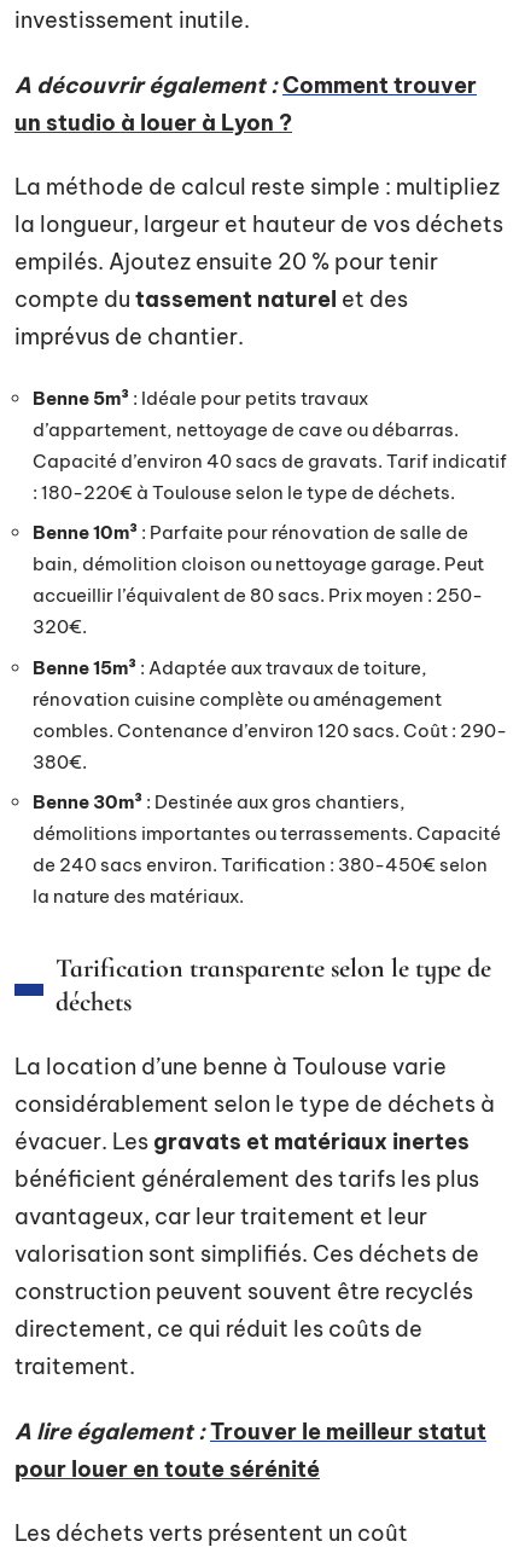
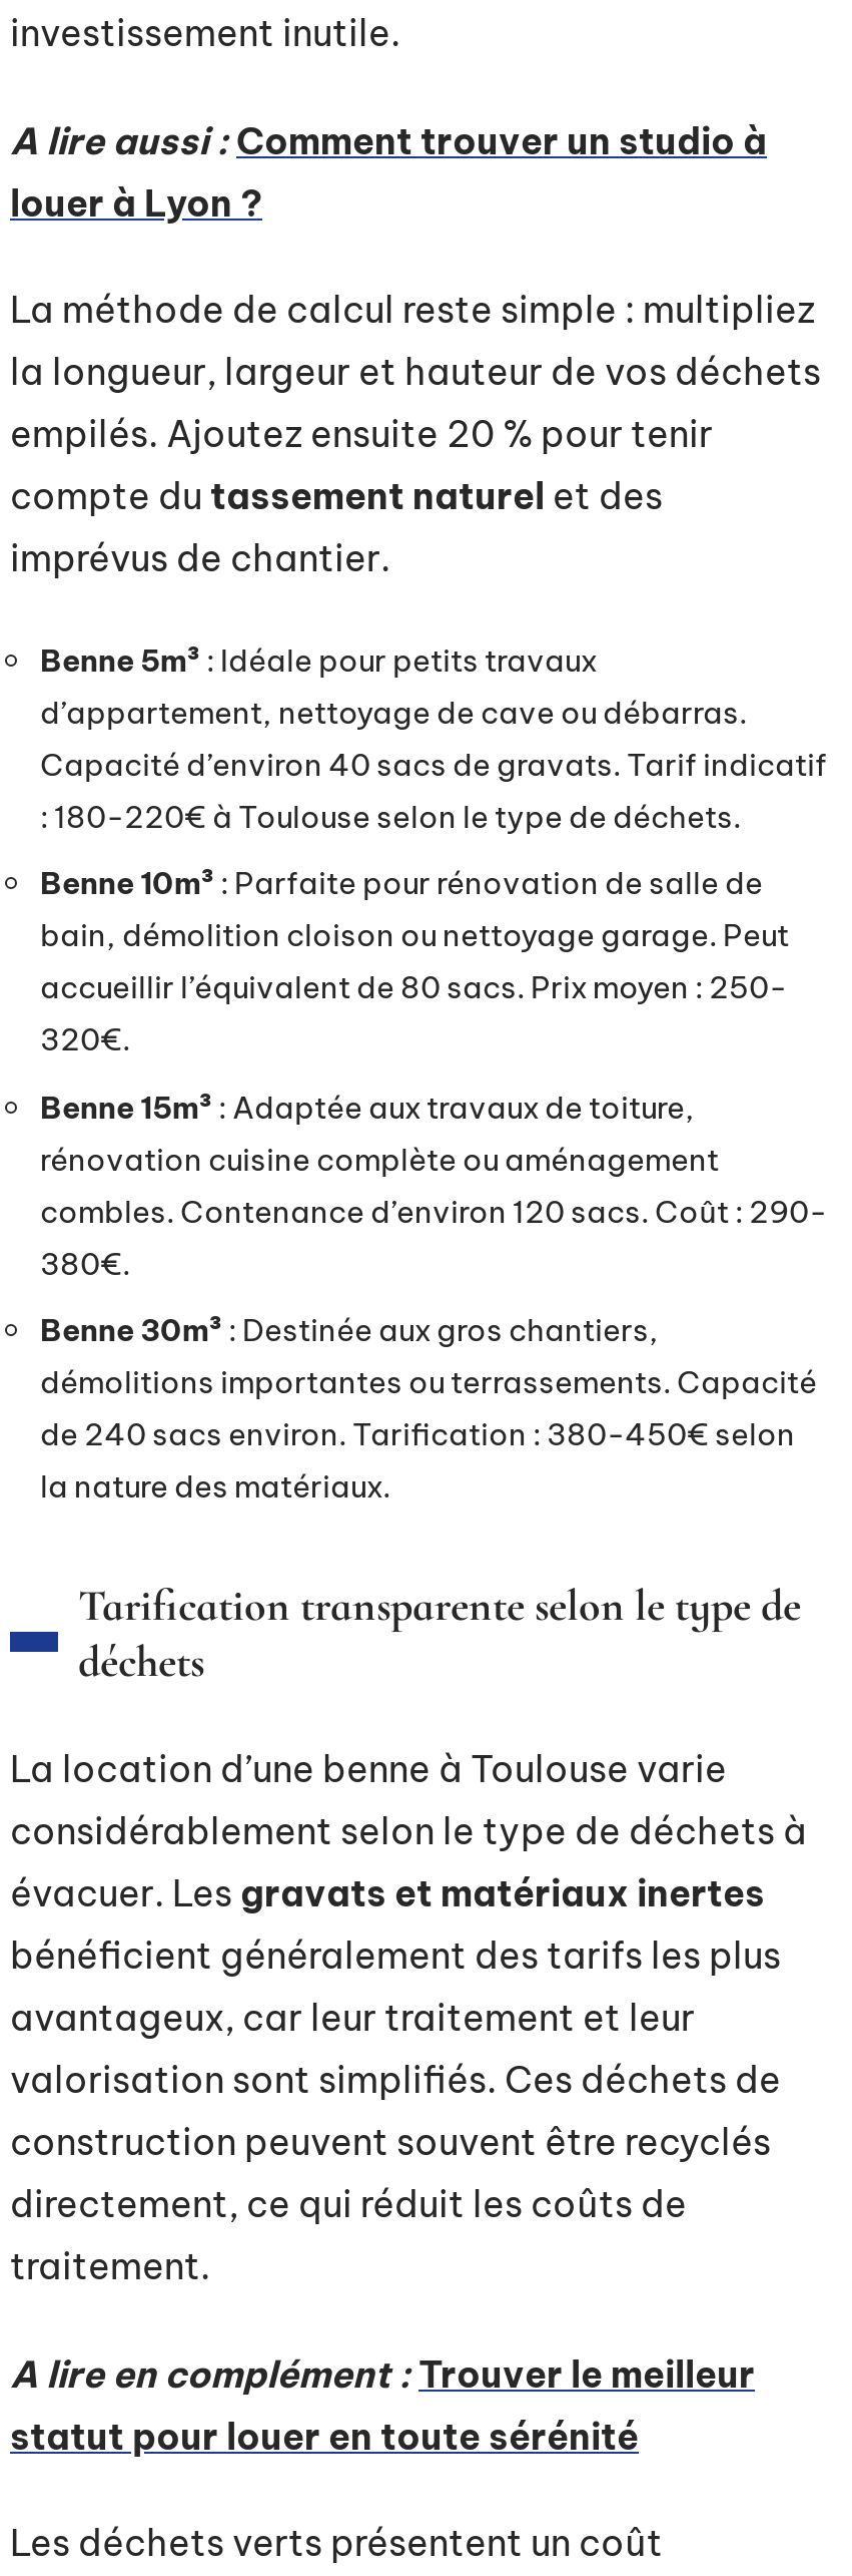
- A découvrir également : Comment trouver
- un studio à louer à Lyon ?
+ A lire aussi : Comment trouver un studio à
+ louer à Lyon ?

- A lire également : Trouver le meilleur statut
- pour louer en toute sérénité
+ A lire en complément : Trouver le meilleur
+ statut pour louer en toute sérénité
